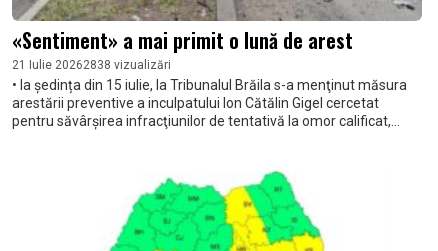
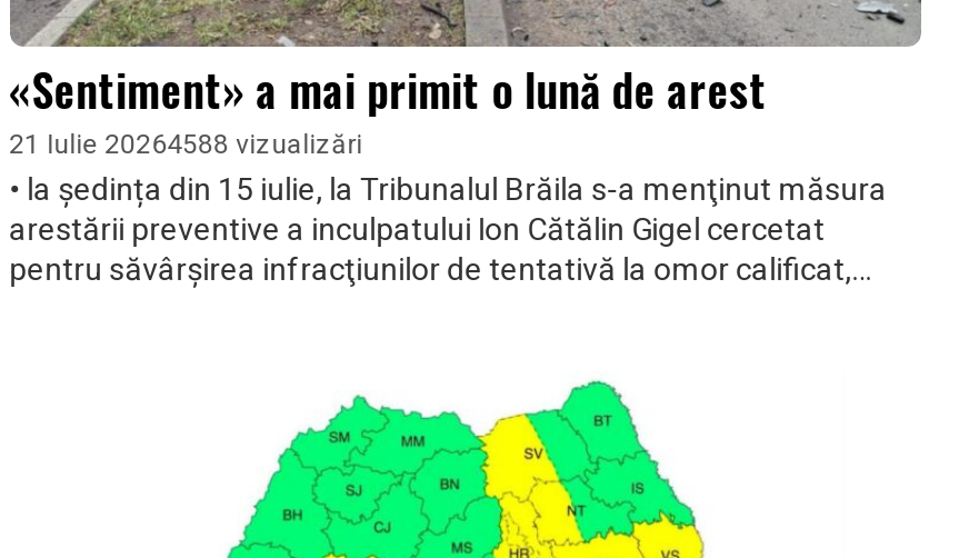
- 21 Iulie 20262838 vizualizări
+ 21 Iulie 20264588 vizualizări
